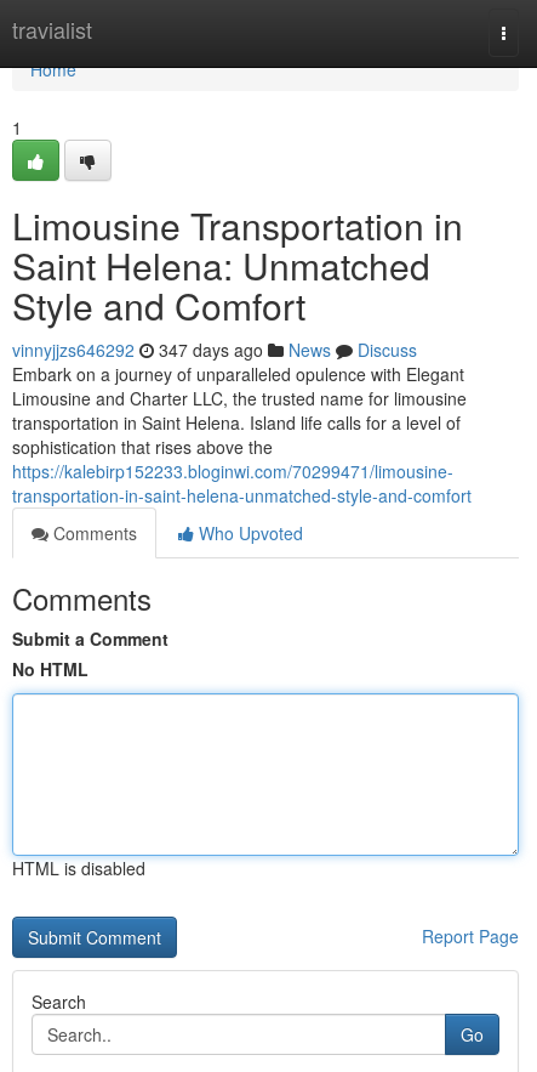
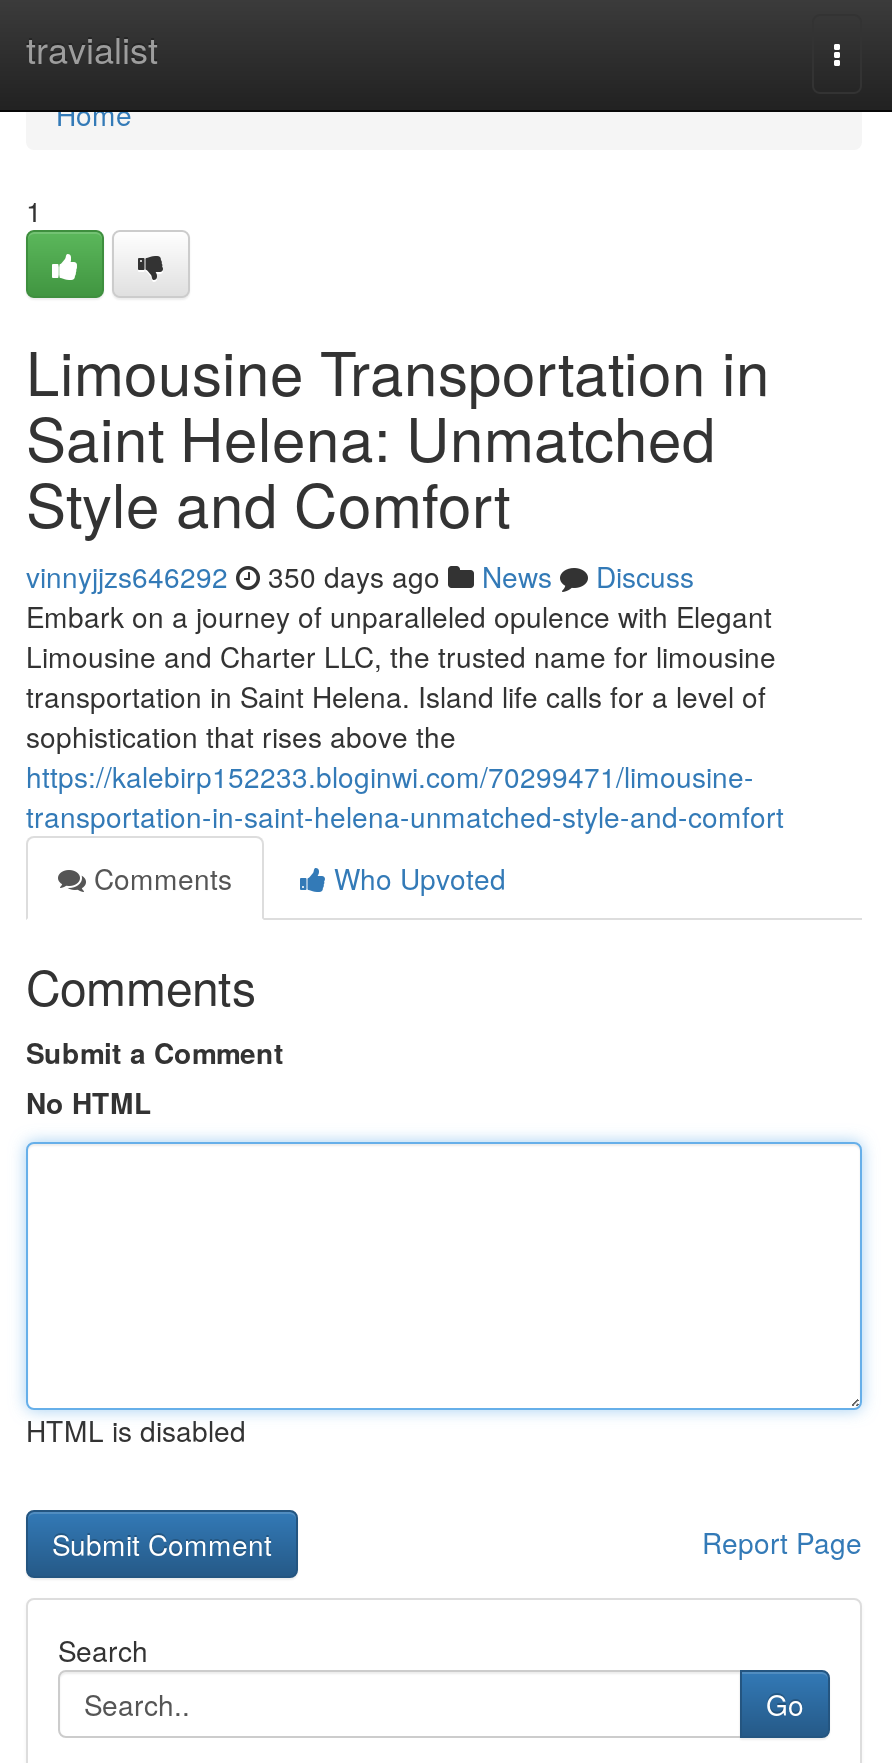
- vinnyjjzs646292 347 days ago News Discuss
+ vinnyjjzs646292 350 days ago News Discuss
